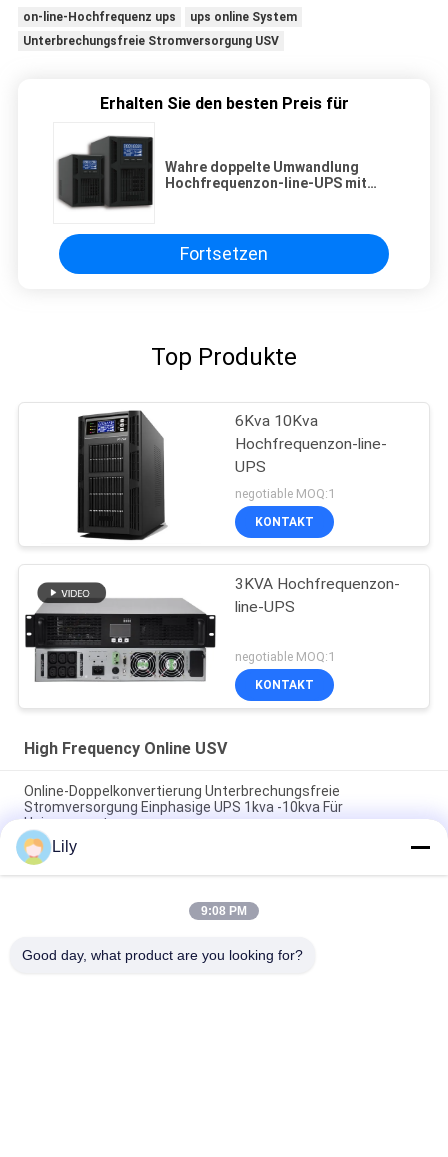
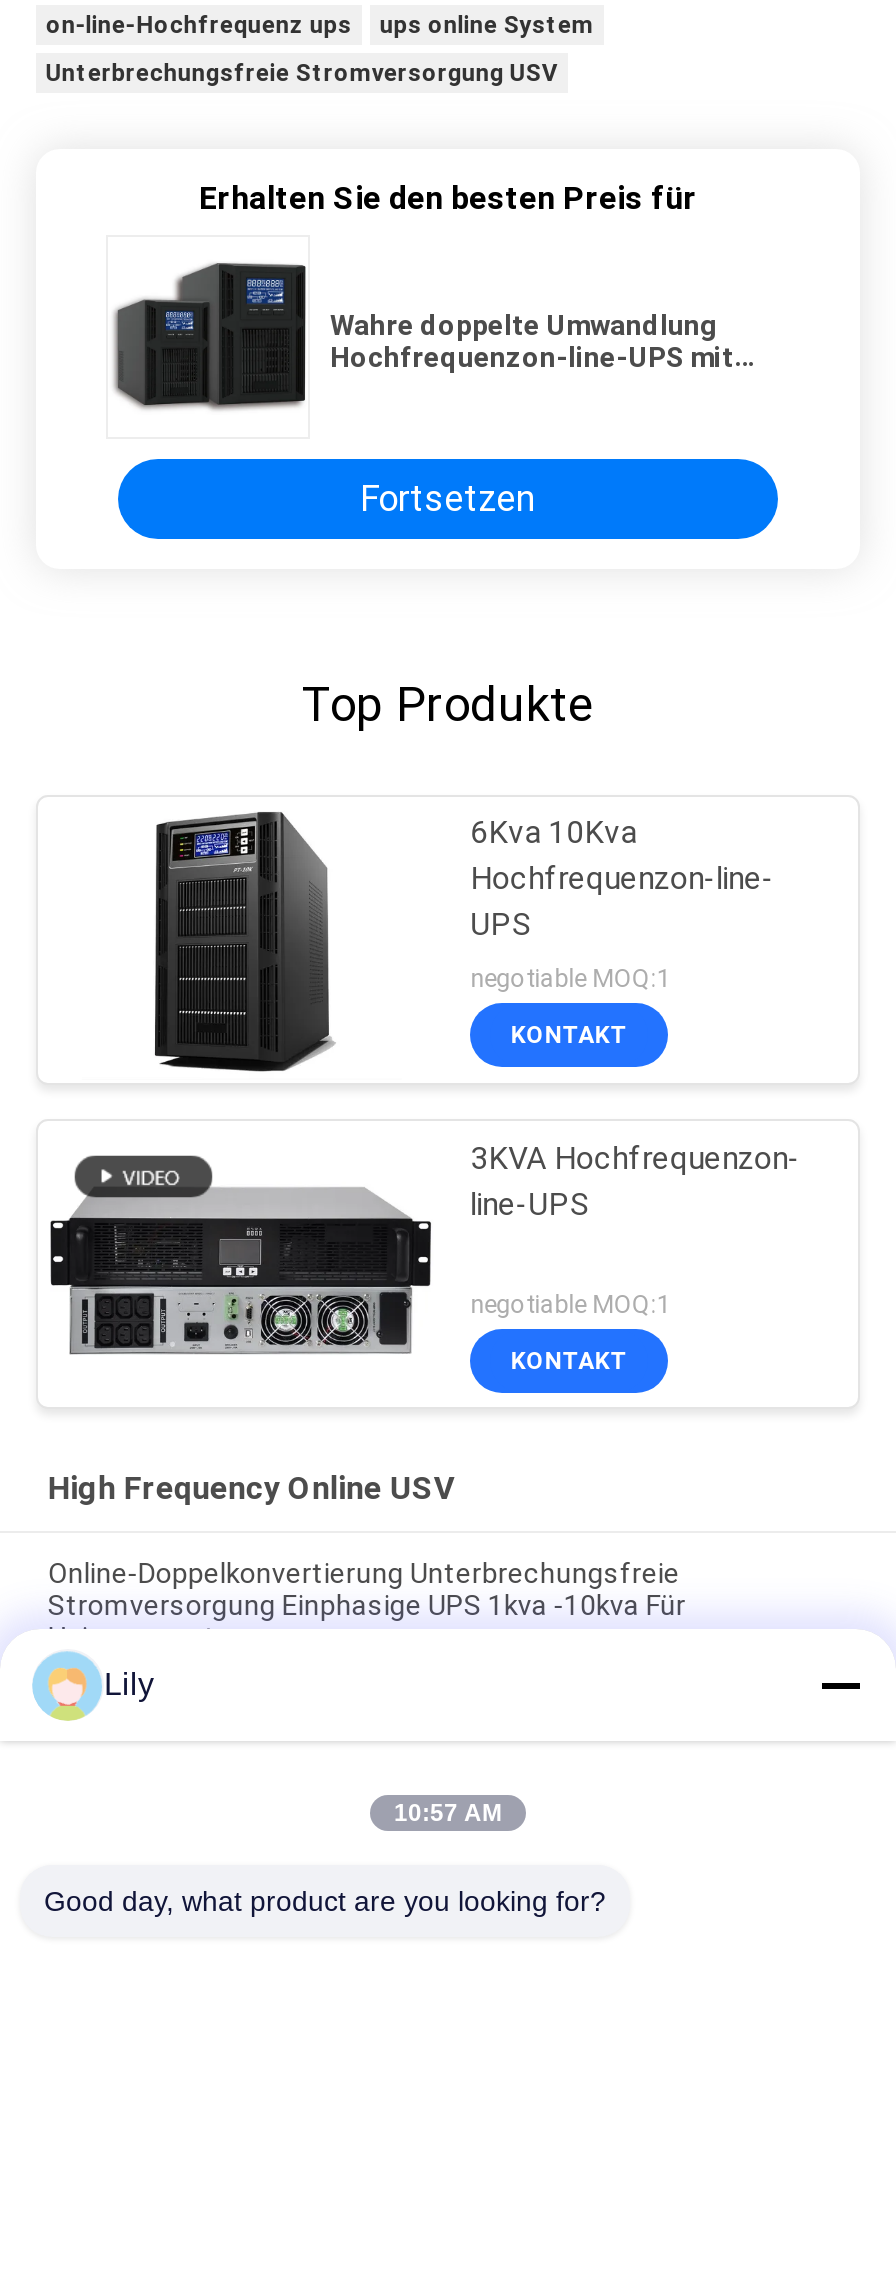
- 9:08 PM
+ 10:57 AM
